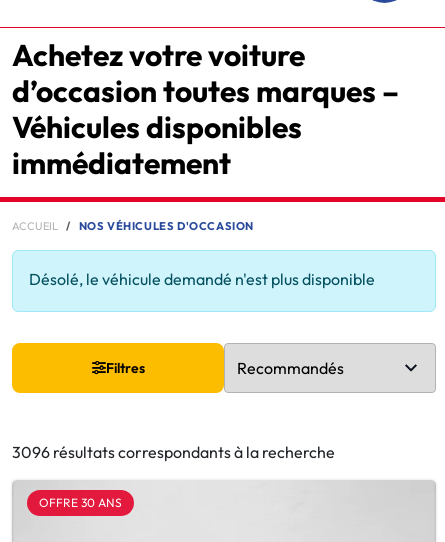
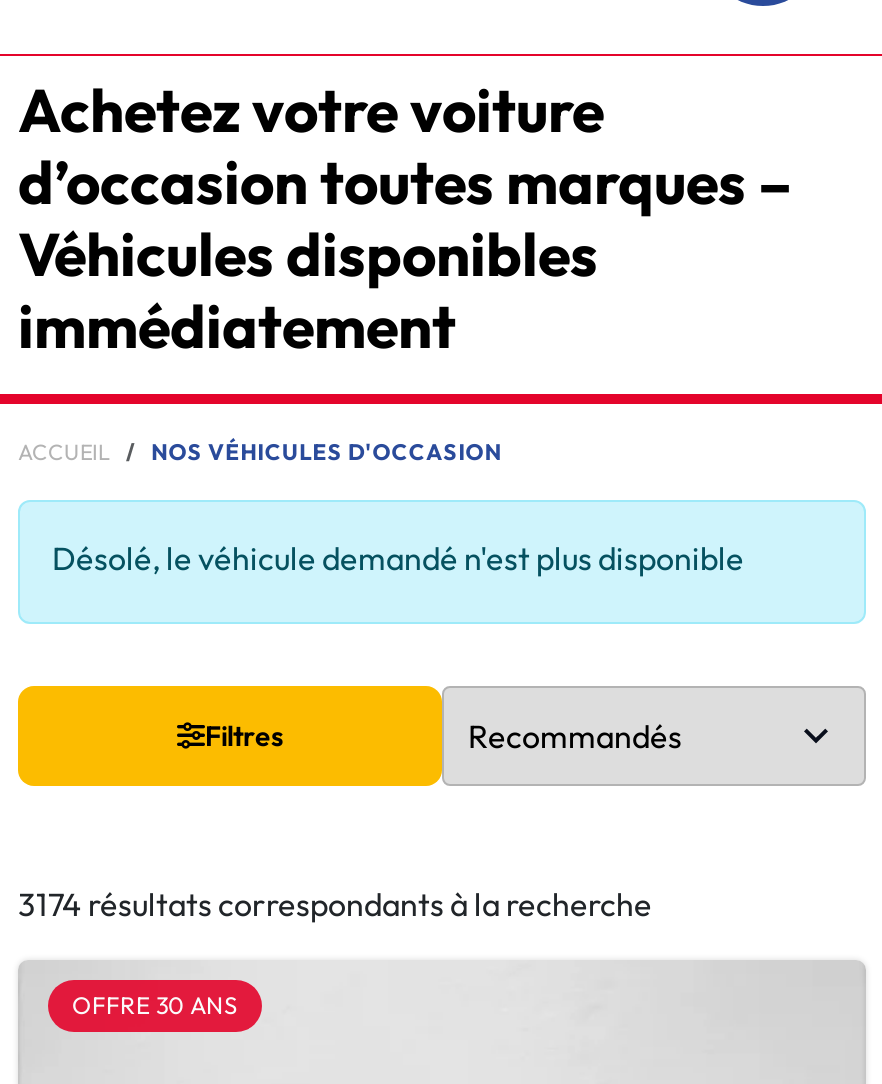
- 3096 résultats correspondants à la recherche
+ 3174 résultats correspondants à la recherche
